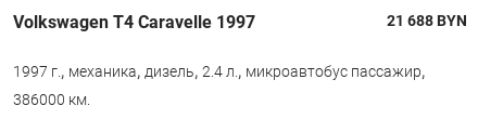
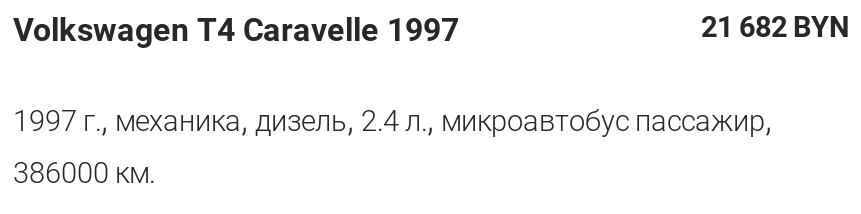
- 21 688 BYN
+ 21 682 BYN
